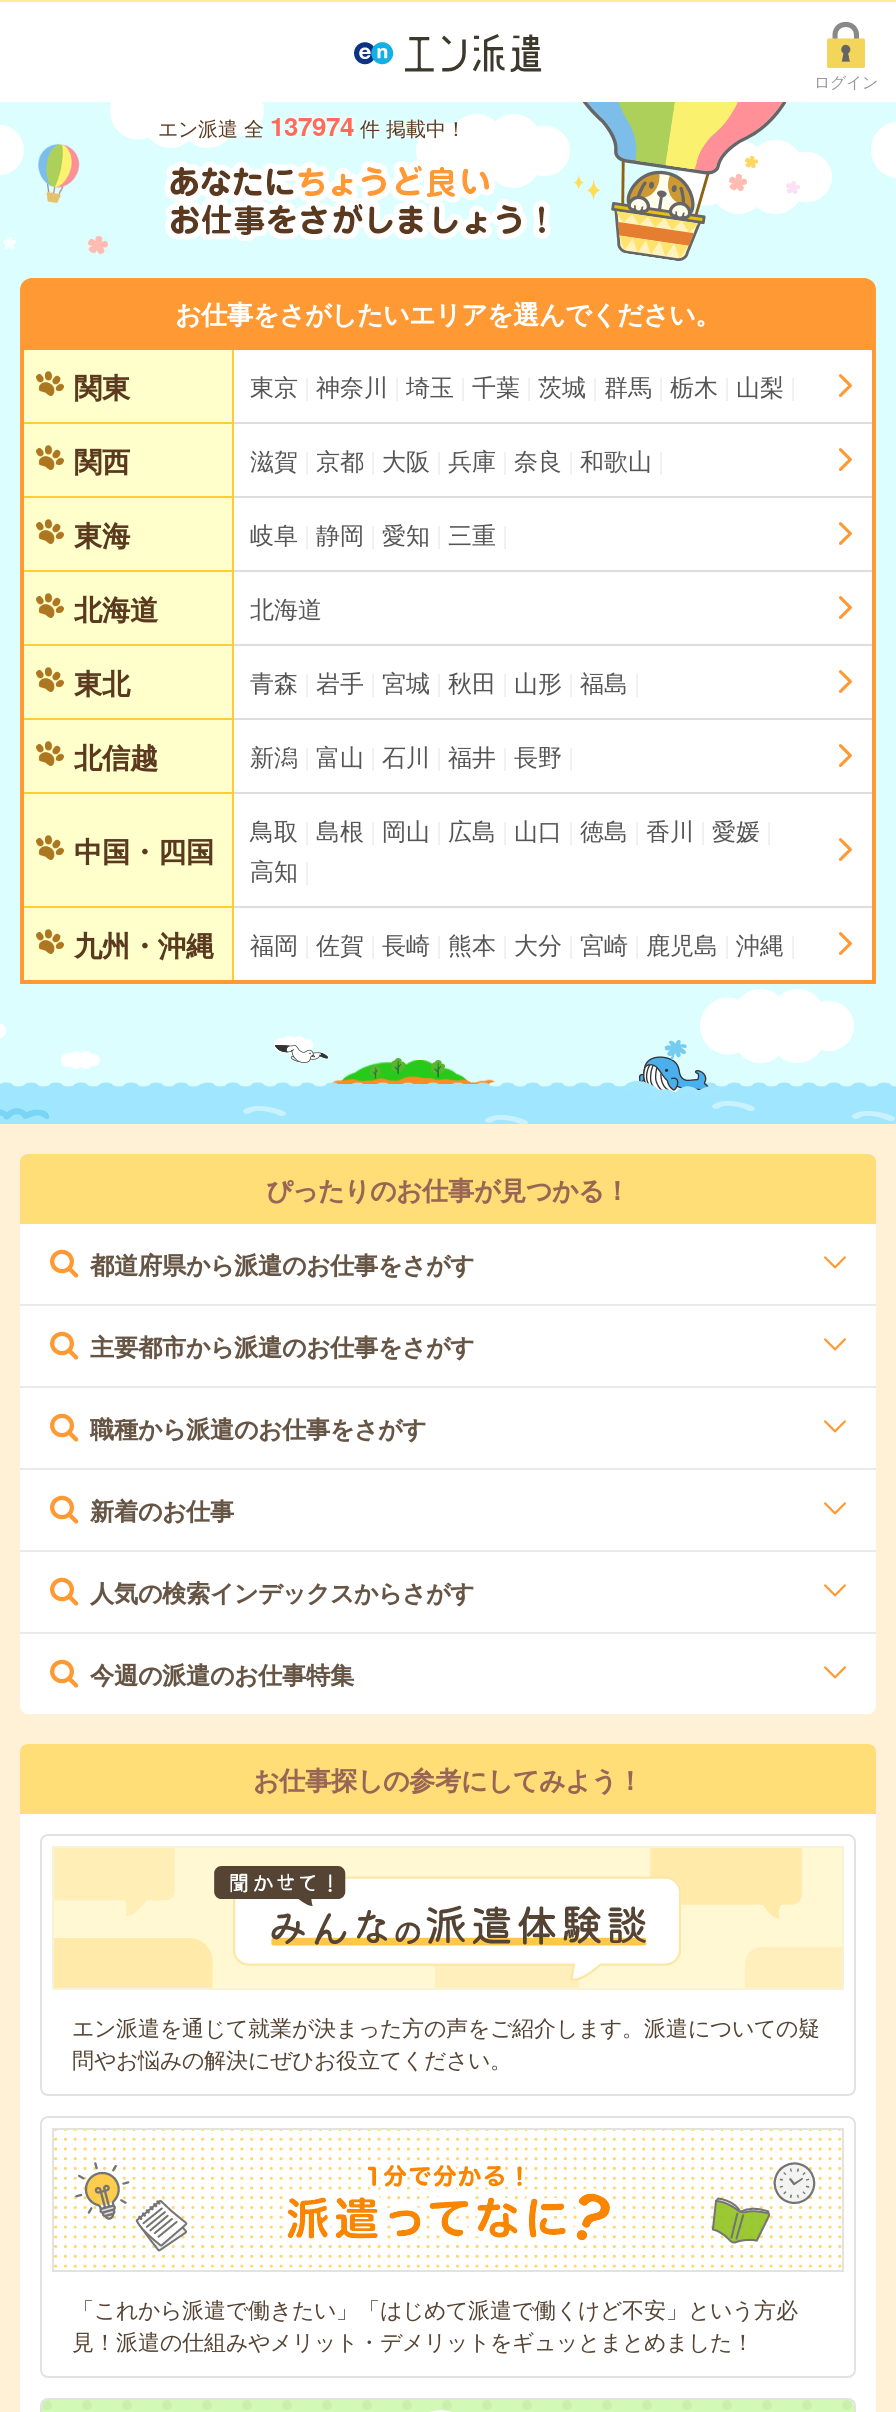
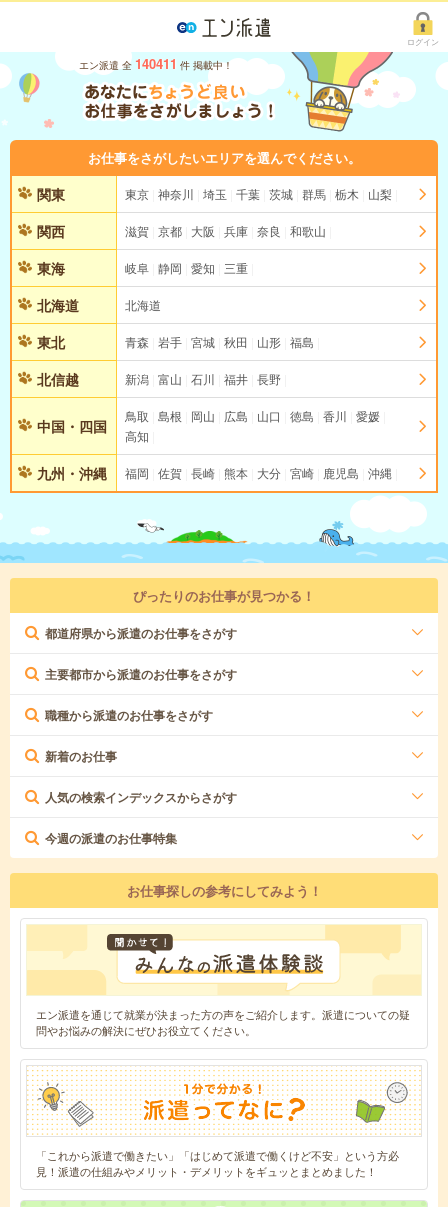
- エン派遣 全 137974 件 掲載中！
+ エン派遣 全 140411 件 掲載中！
